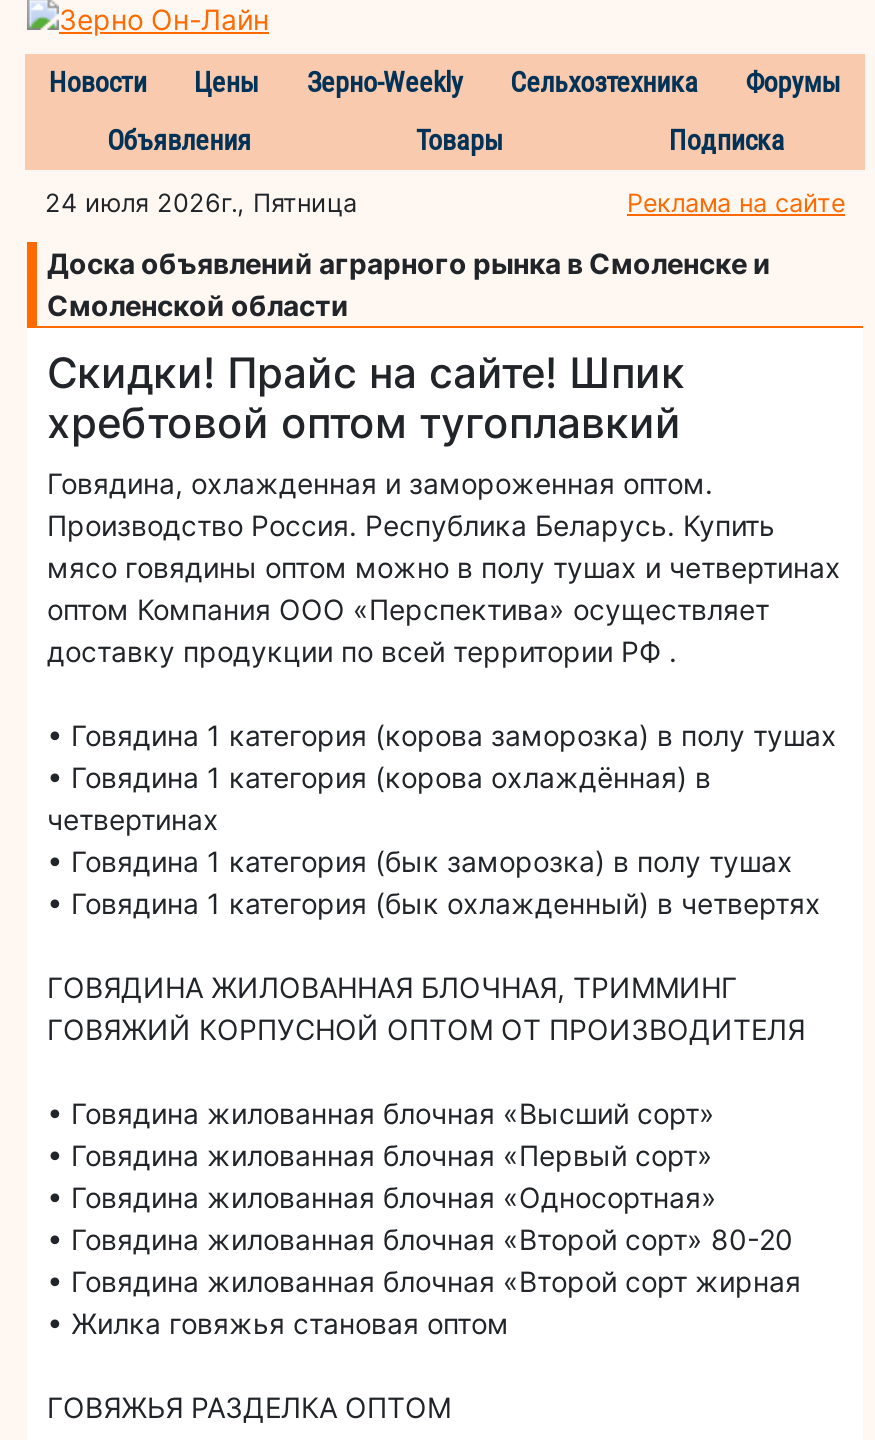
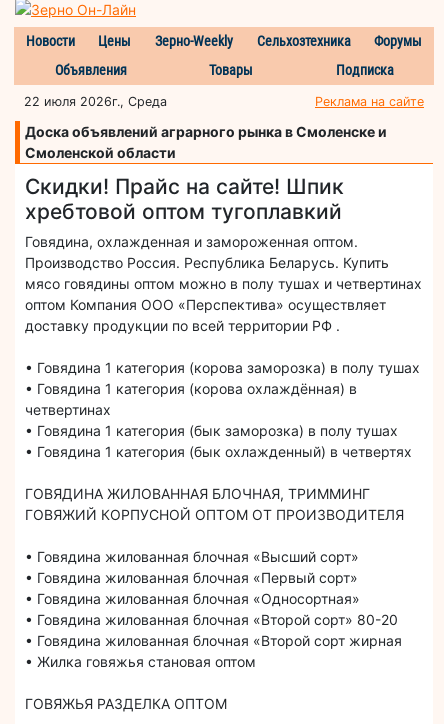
- 24 июля 2026г., Пятница
+ 22 июля 2026г., Среда
